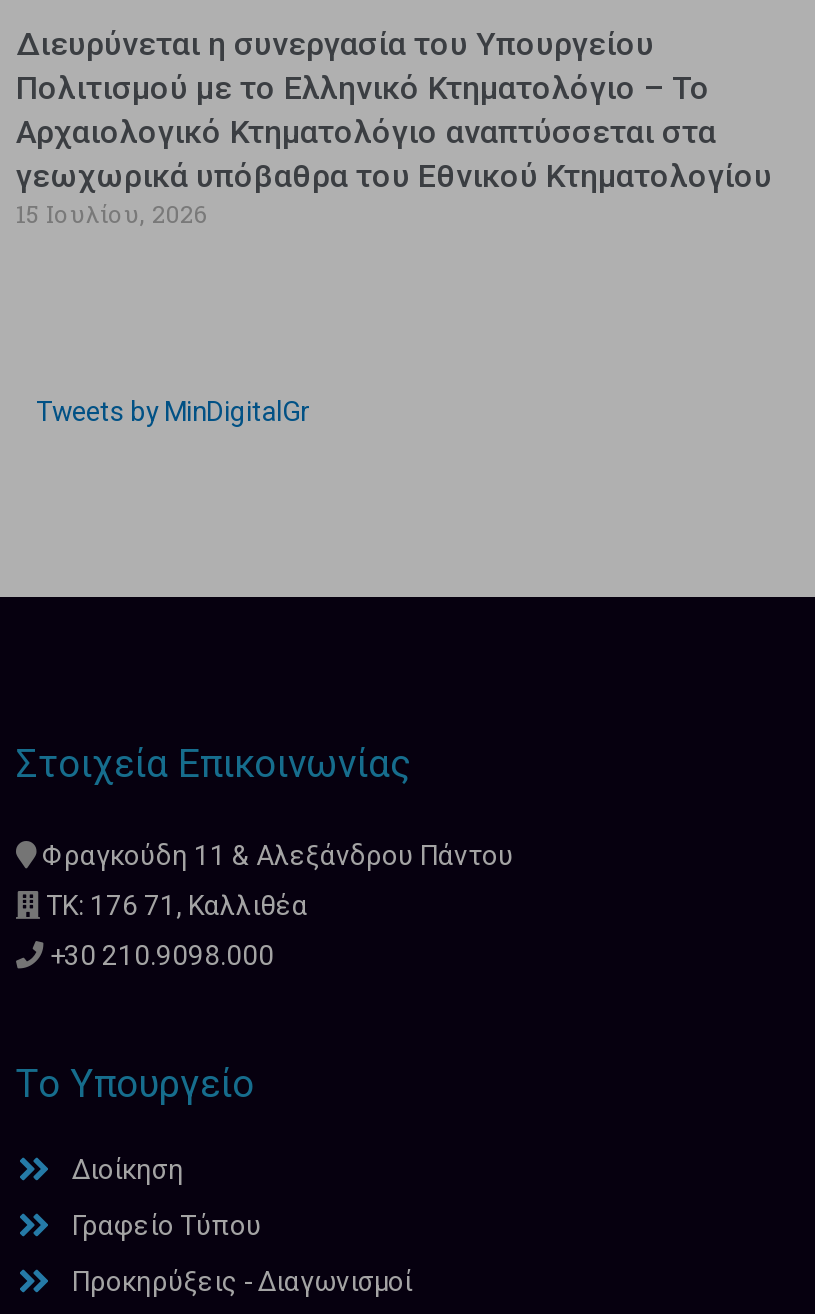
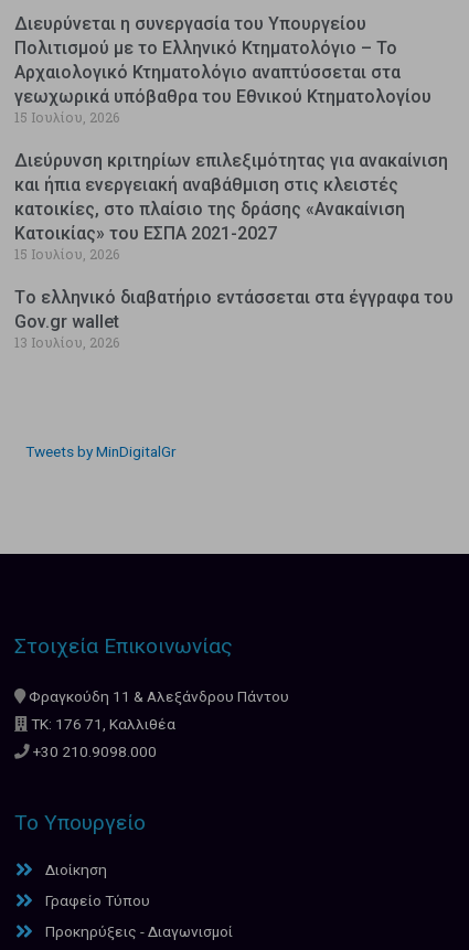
+ Διεύρυνση κριτηρίων επιλεξιμότητας για ανακαίνιση
+ και ήπια ενεργειακή αναβάθμιση στις κλειστές
+ κατοικίες, στο πλαίσιο της δράσης «Ανακαίνιση
+ Κατοικίας» του ΕΣΠΑ 2021-2027
+ 15 Ιουλίου, 2026
+ Tο ελληνικό διαβατήριο εντάσσεται στα έγγραφα του
+ Gov.gr wallet
+ 13 Ιουλίου, 2026
